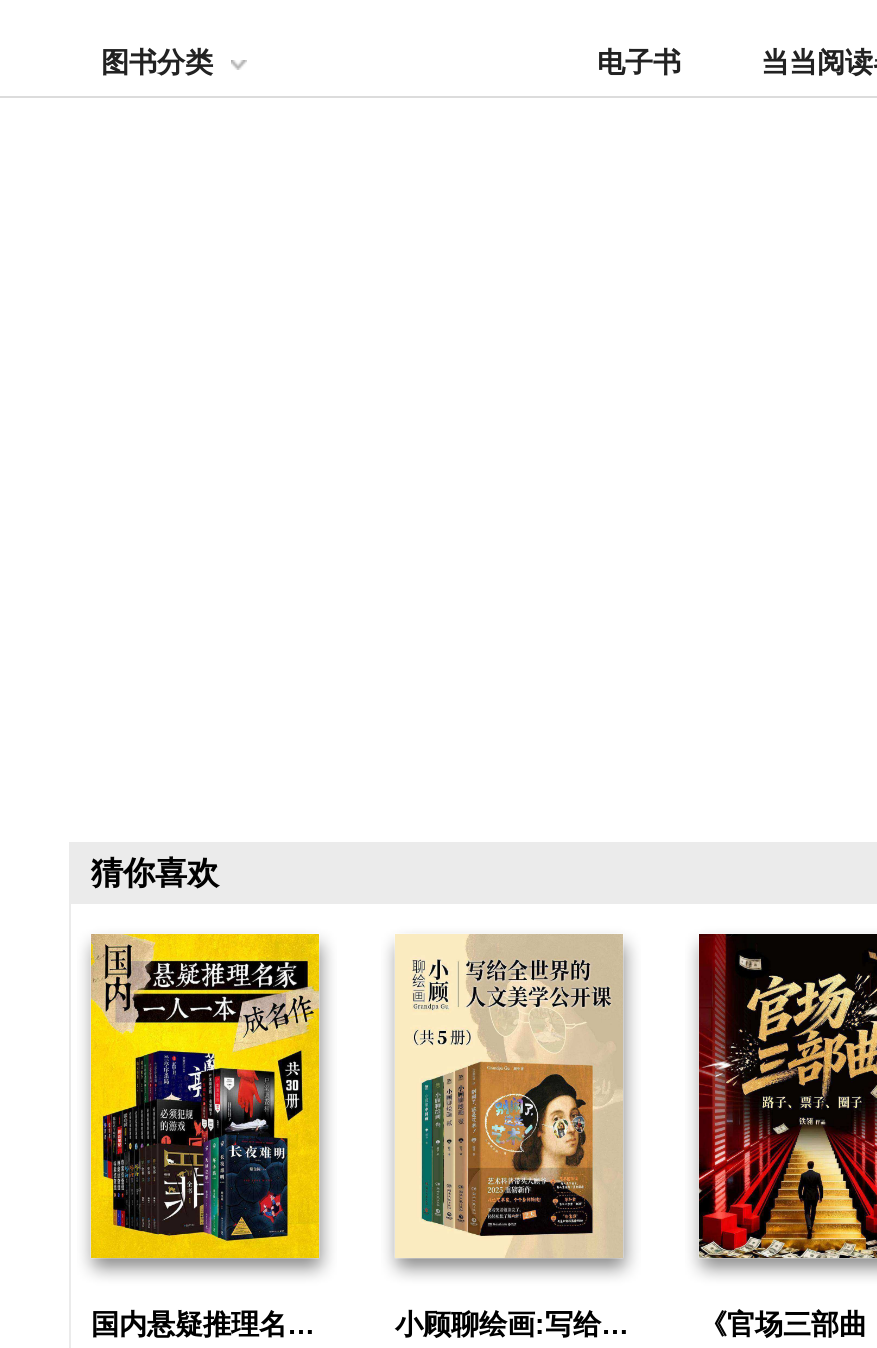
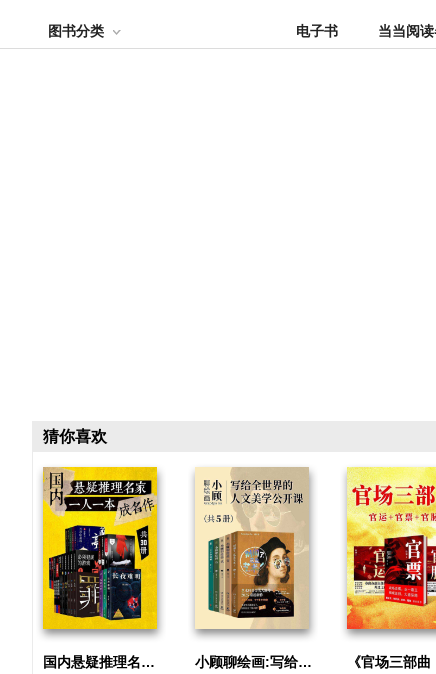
- [image]
+ [image]
